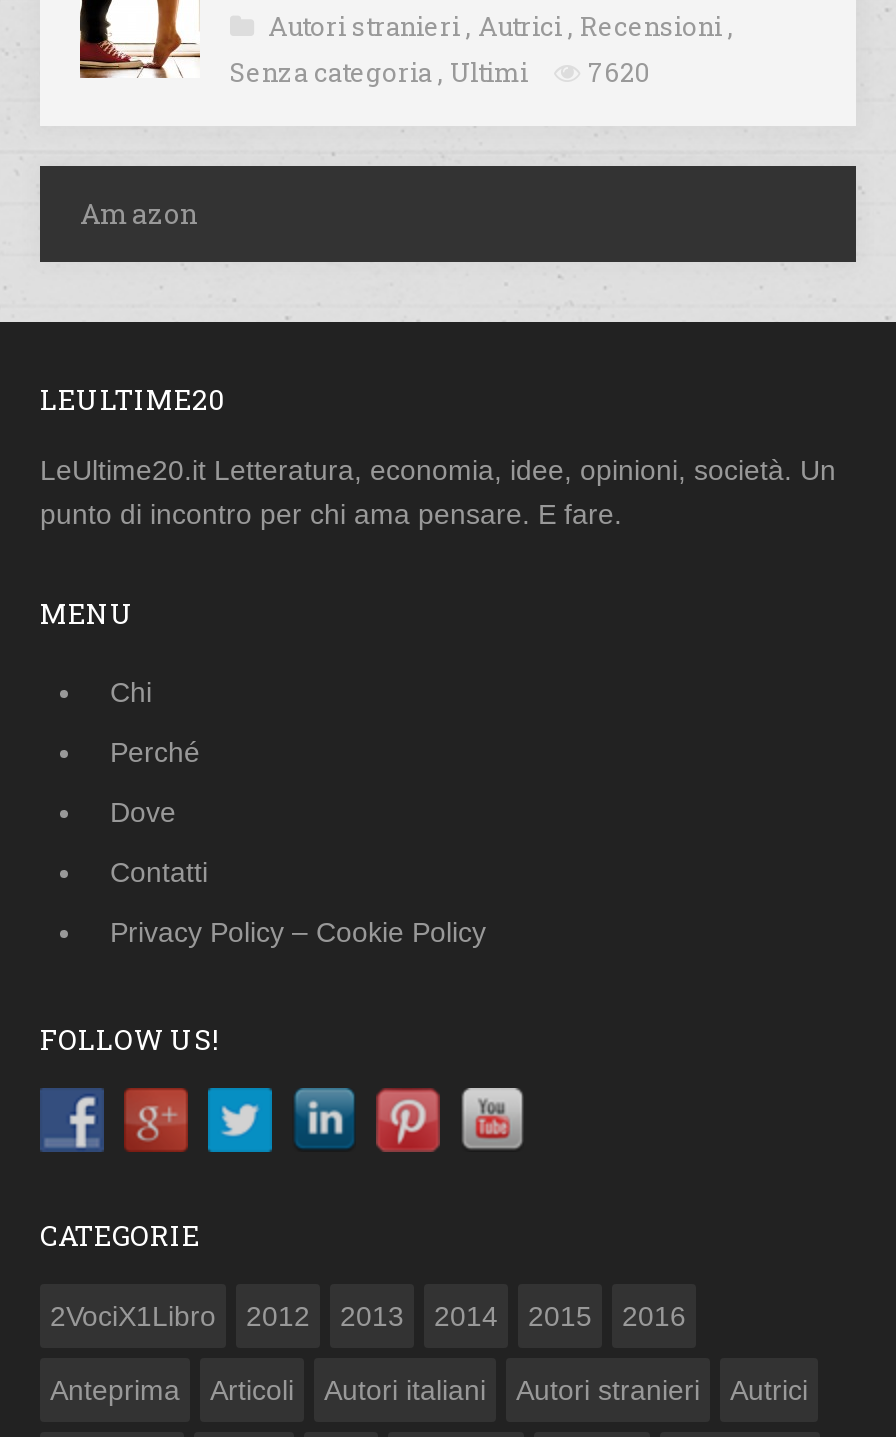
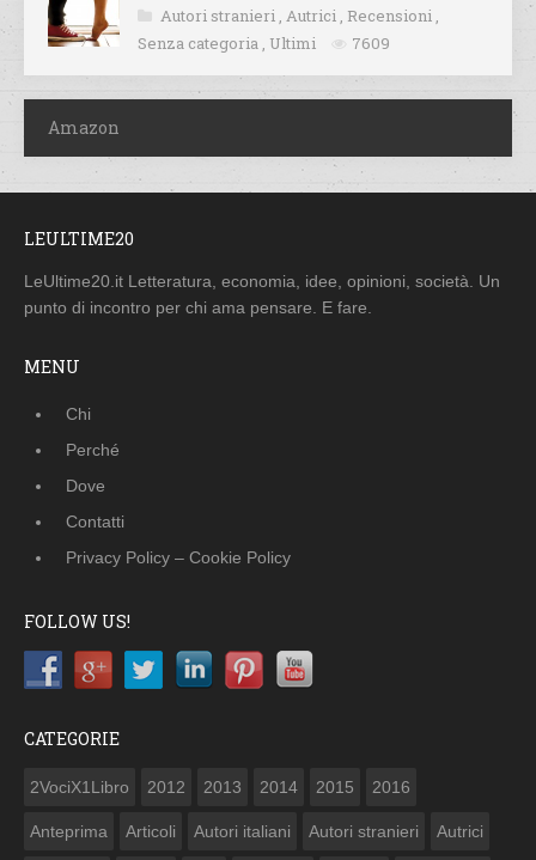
- Senza categoria, Ultimi 7620
+ Senza categoria, Ultimi 7609
